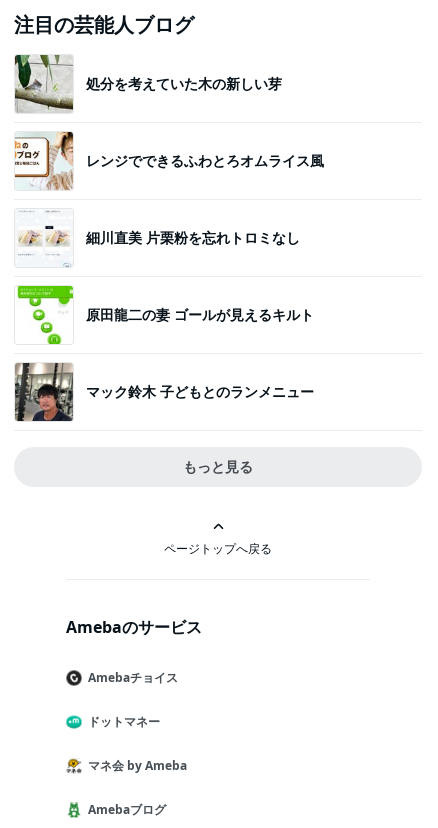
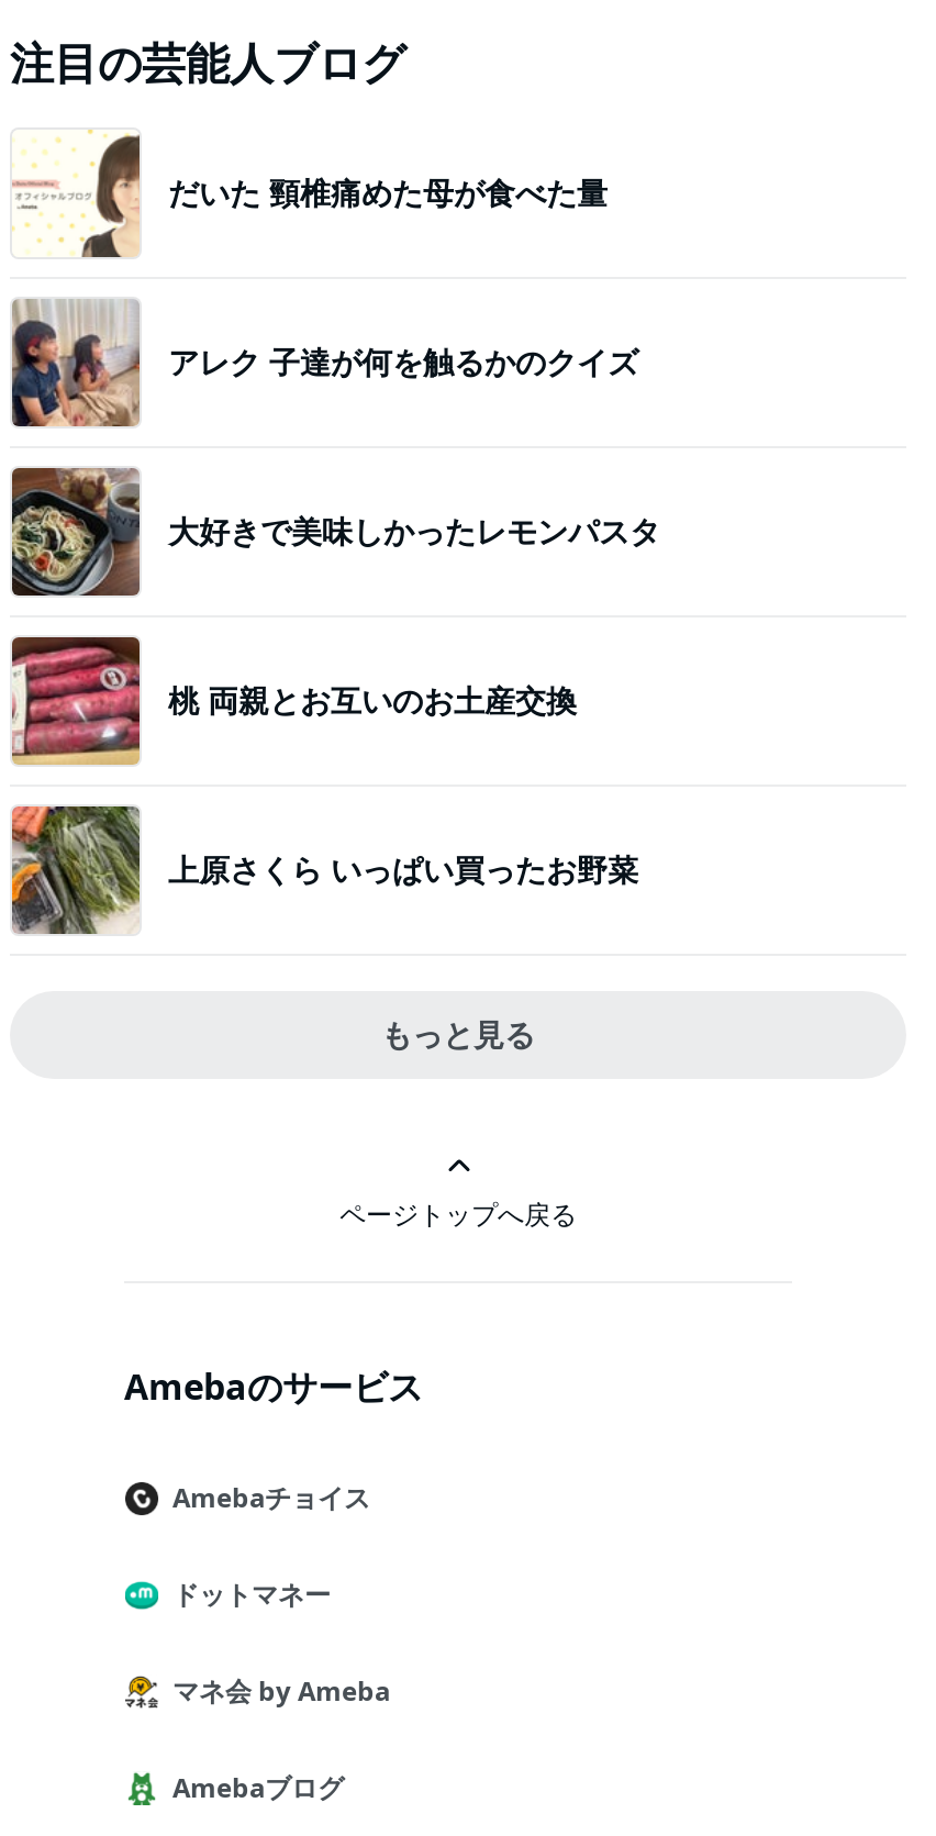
- [image]
- 処分を考えていた木の新しい芽
+ [image]
+ だいた 頸椎痛めた母が食べた量

- [image]
- レンジでできるふわとろオムライス風
+ [image]
+ アレク 子達が何を触るかのクイズ

- [image]
- 細川直美 片栗粉を忘れトロミなし
+ [image]
+ 大好きで美味しかったレモンパスタ

- [image]
- 原田龍二の妻 ゴールが見えるキルト
+ [image]
+ 桃 両親とお互いのお土産交換

- [image]
- マック鈴木 子どもとのランメニュー
+ [image]
+ 上原さくら いっぱい買ったお野菜
